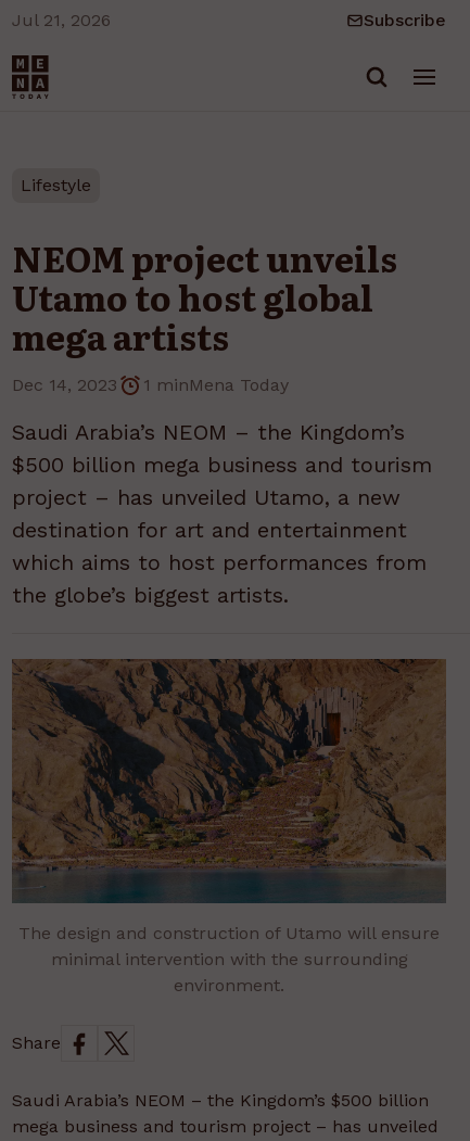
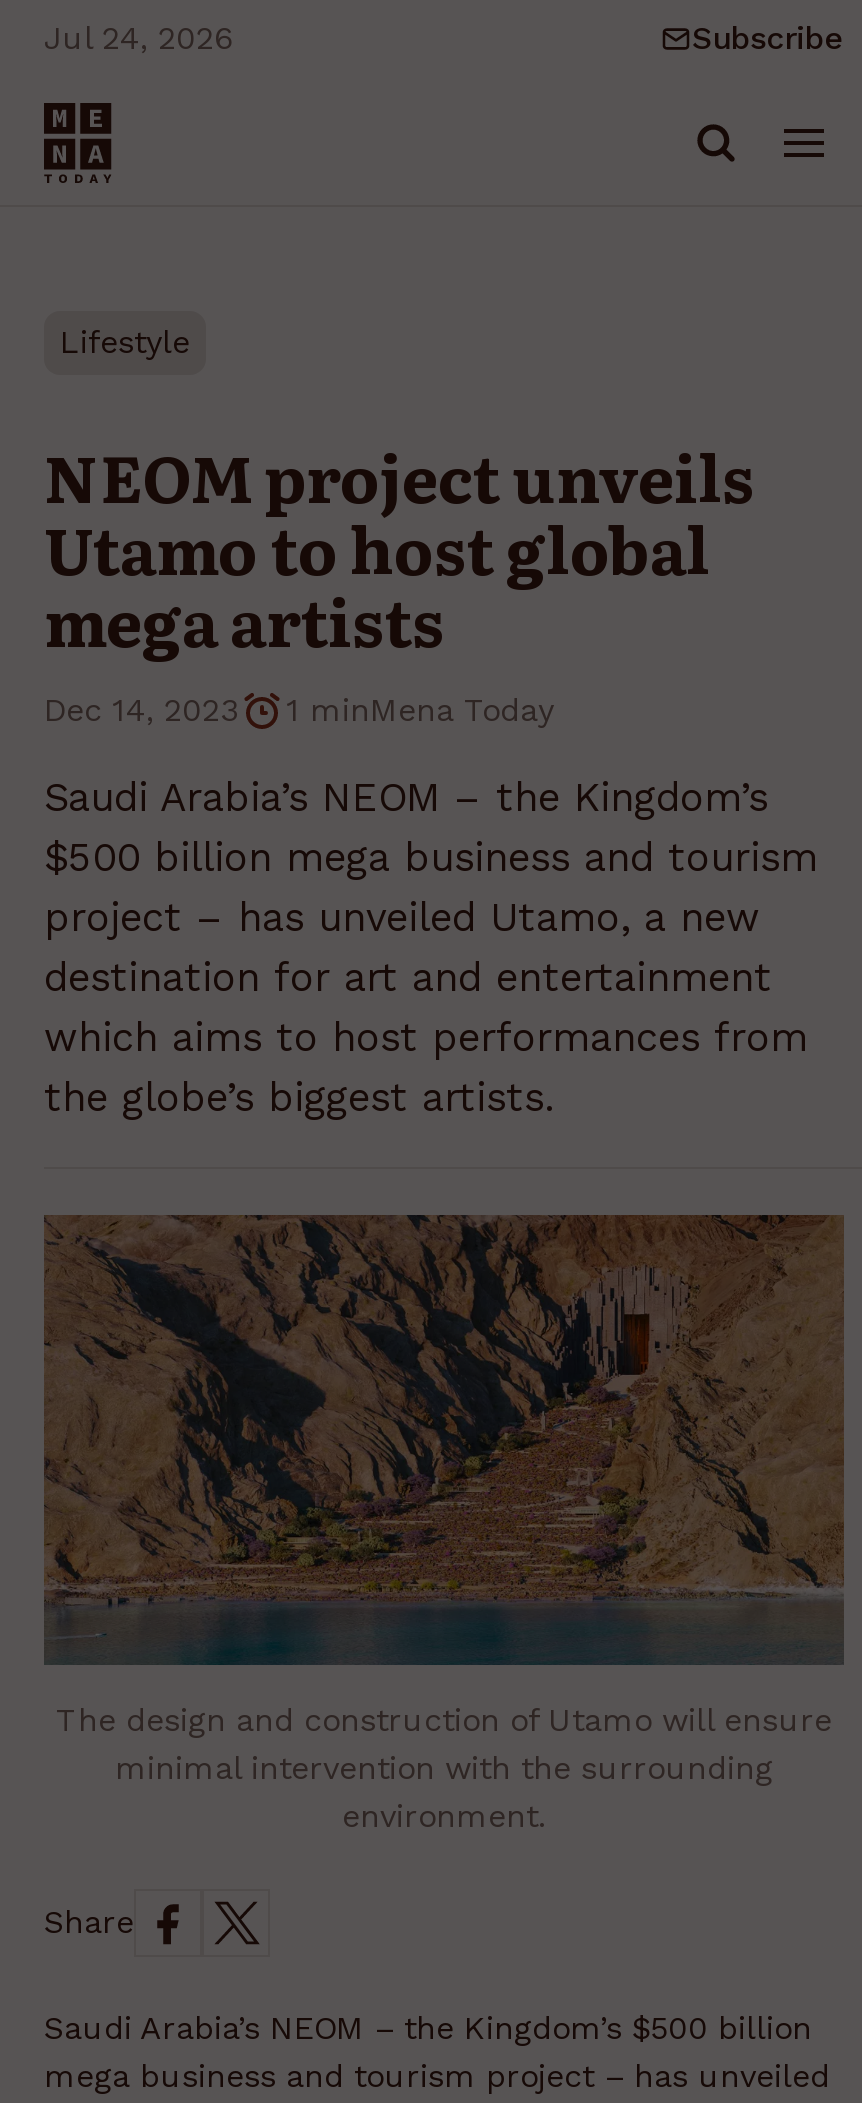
- Jul 21, 2026
+ Jul 24, 2026
